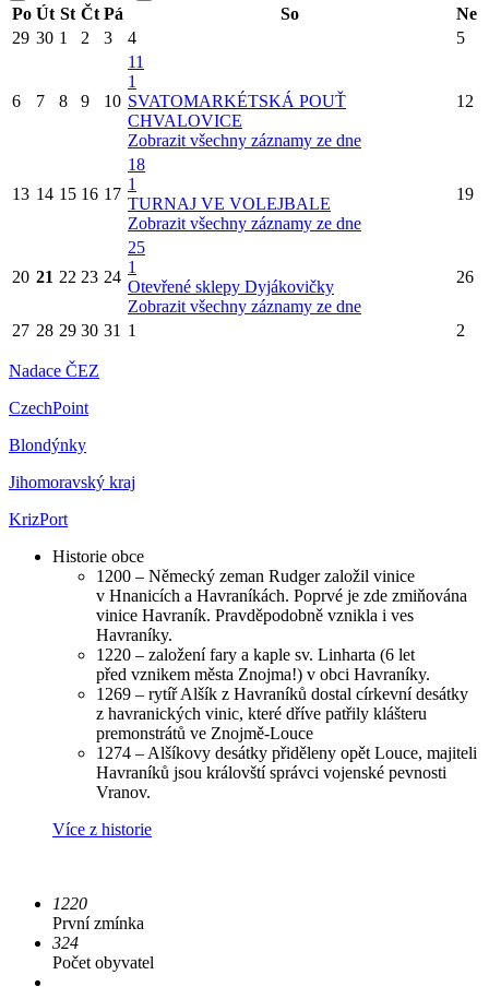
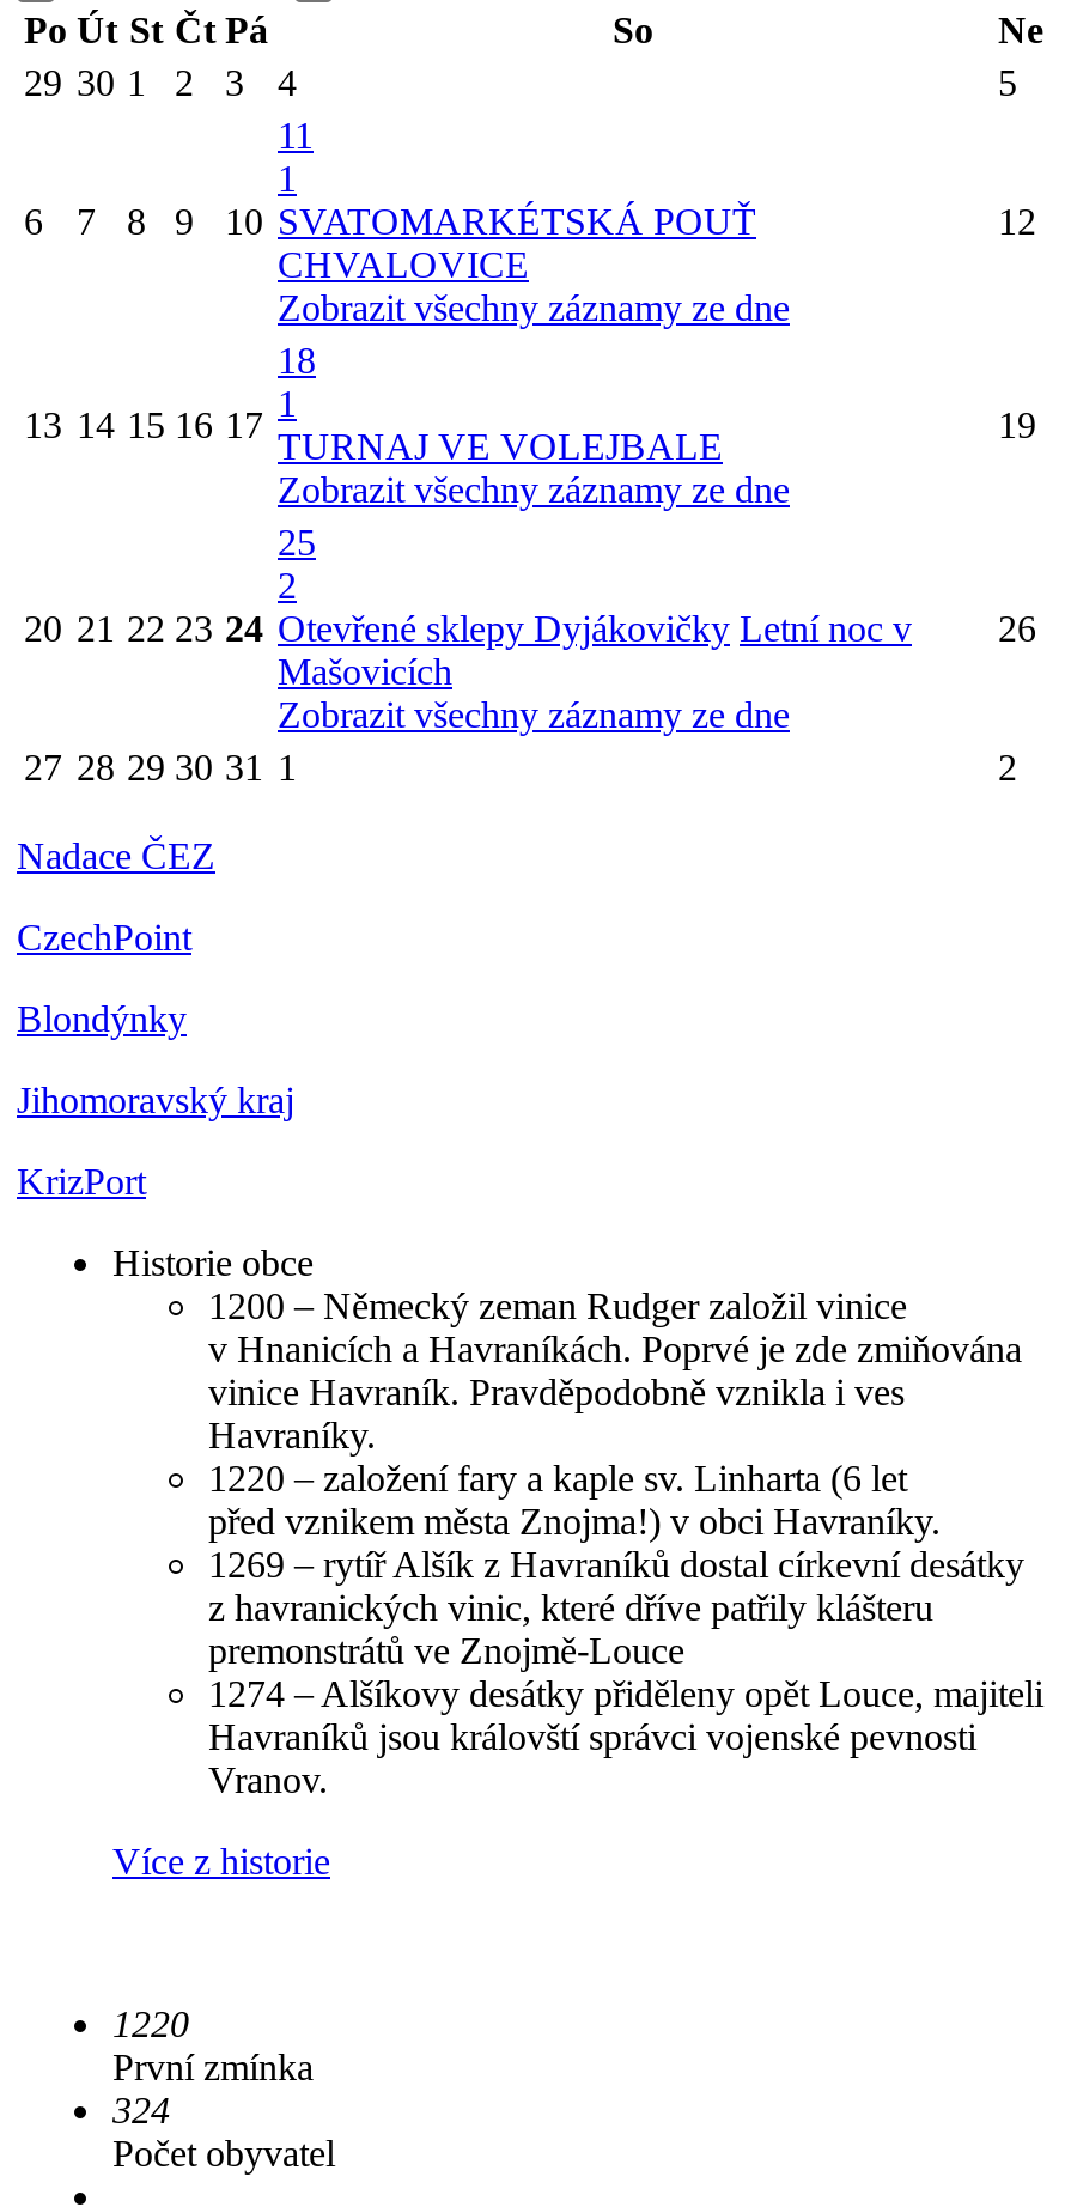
- 1
- Otevřené sklepy Dyjákovičky
+ 2
+ Otevřené sklepy Dyjákovičky Letní noc v
+ Mašovicích
